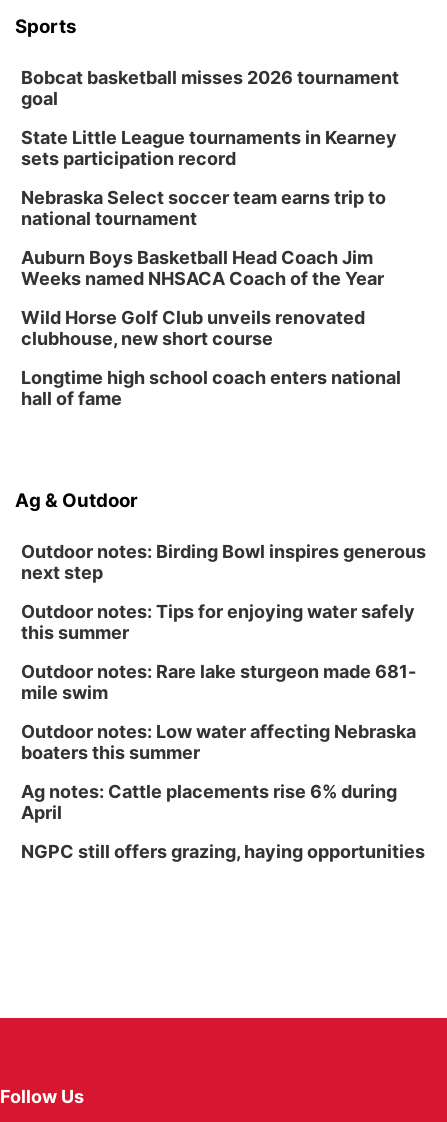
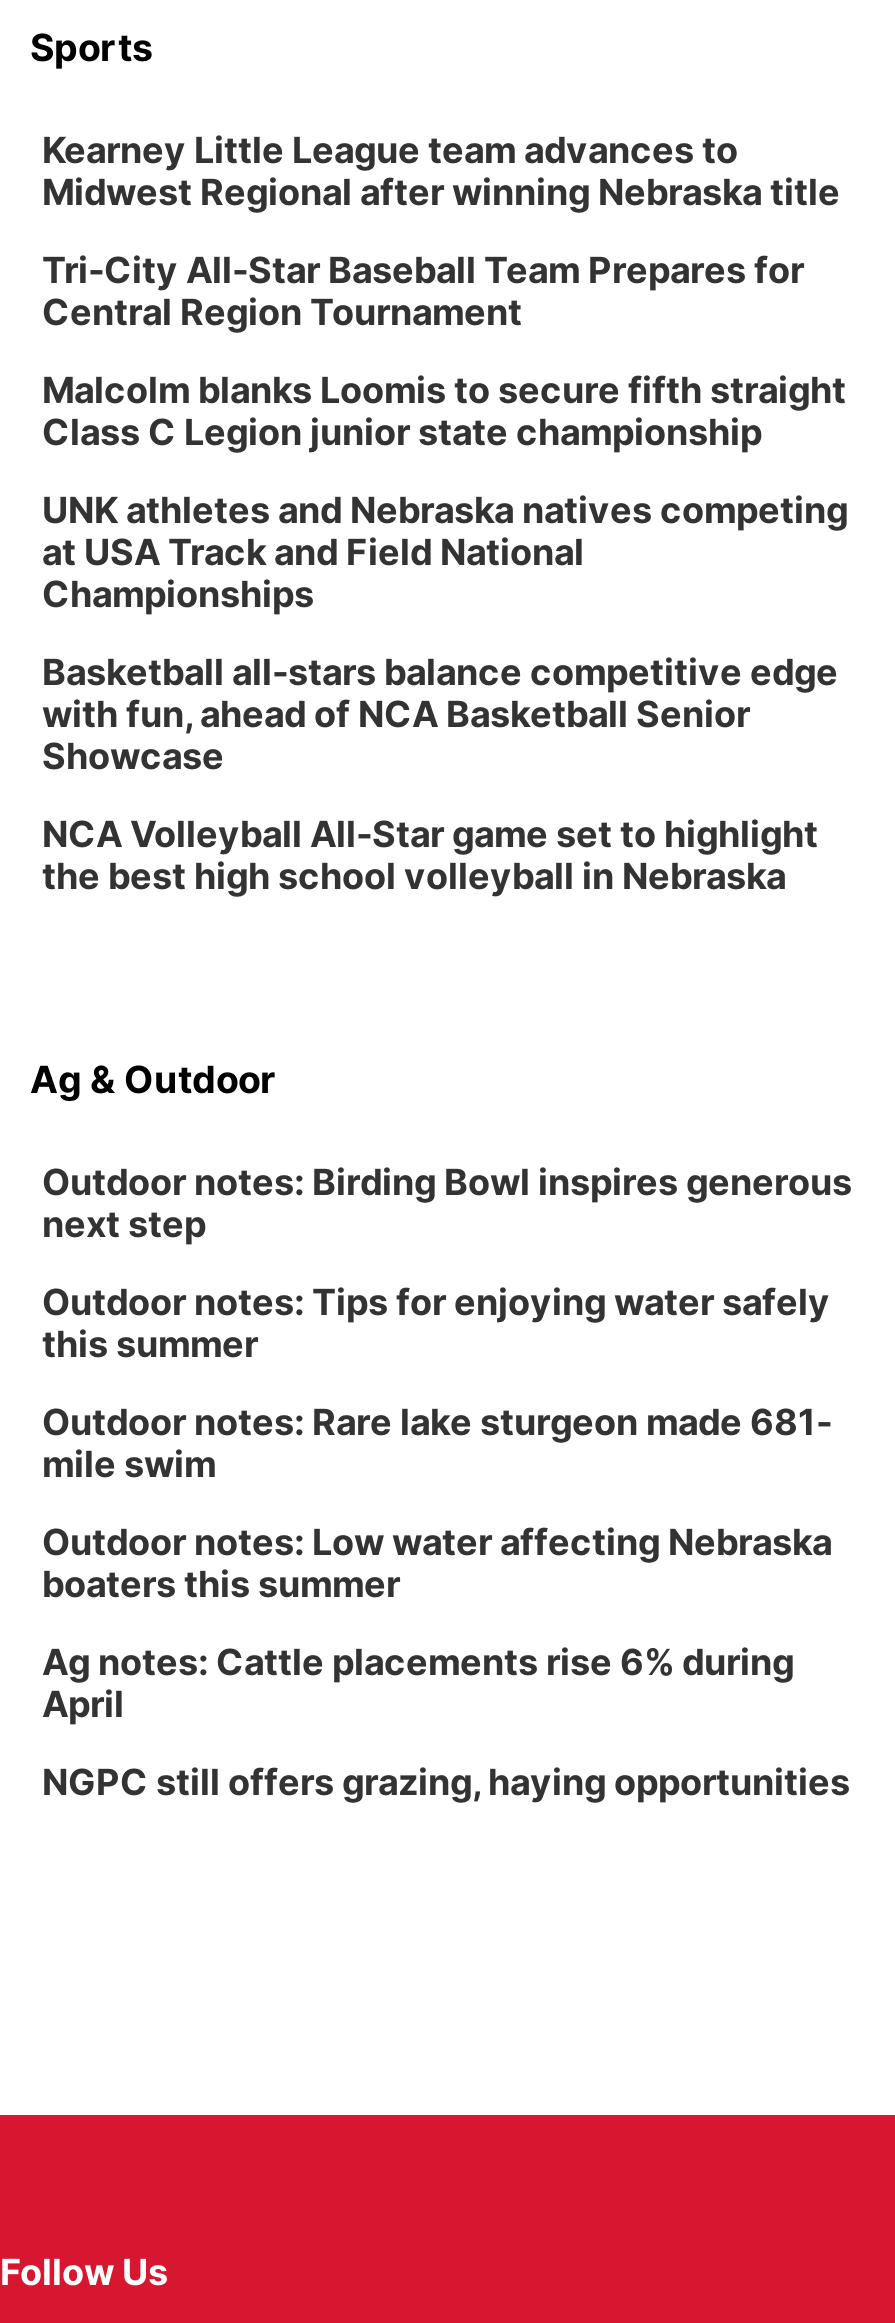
- Bobcat basketball misses 2026 tournament
- goal
+ Kearney Little League team advances to
+ Midwest Regional after winning Nebraska title

- State Little League tournaments in Kearney
- sets participation record
+ Tri-City All-Star Baseball Team Prepares for
+ Central Region Tournament

- Nebraska Select soccer team earns trip to
- national tournament
+ Malcolm blanks Loomis to secure fifth straight
+ Class C Legion junior state championship

- Auburn Boys Basketball Head Coach Jim
- Weeks named NHSACA Coach of the Year
+ UNK athletes and Nebraska natives competing
+ at USA Track and Field National
+ Championships

- Wild Horse Golf Club unveils renovated
- clubhouse, new short course
+ Basketball all-stars balance competitive edge
+ with fun, ahead of NCA Basketball Senior
+ Showcase

- Longtime high school coach enters national
- hall of fame
+ NCA Volleyball All-Star game set to highlight
+ the best high school volleyball in Nebraska
